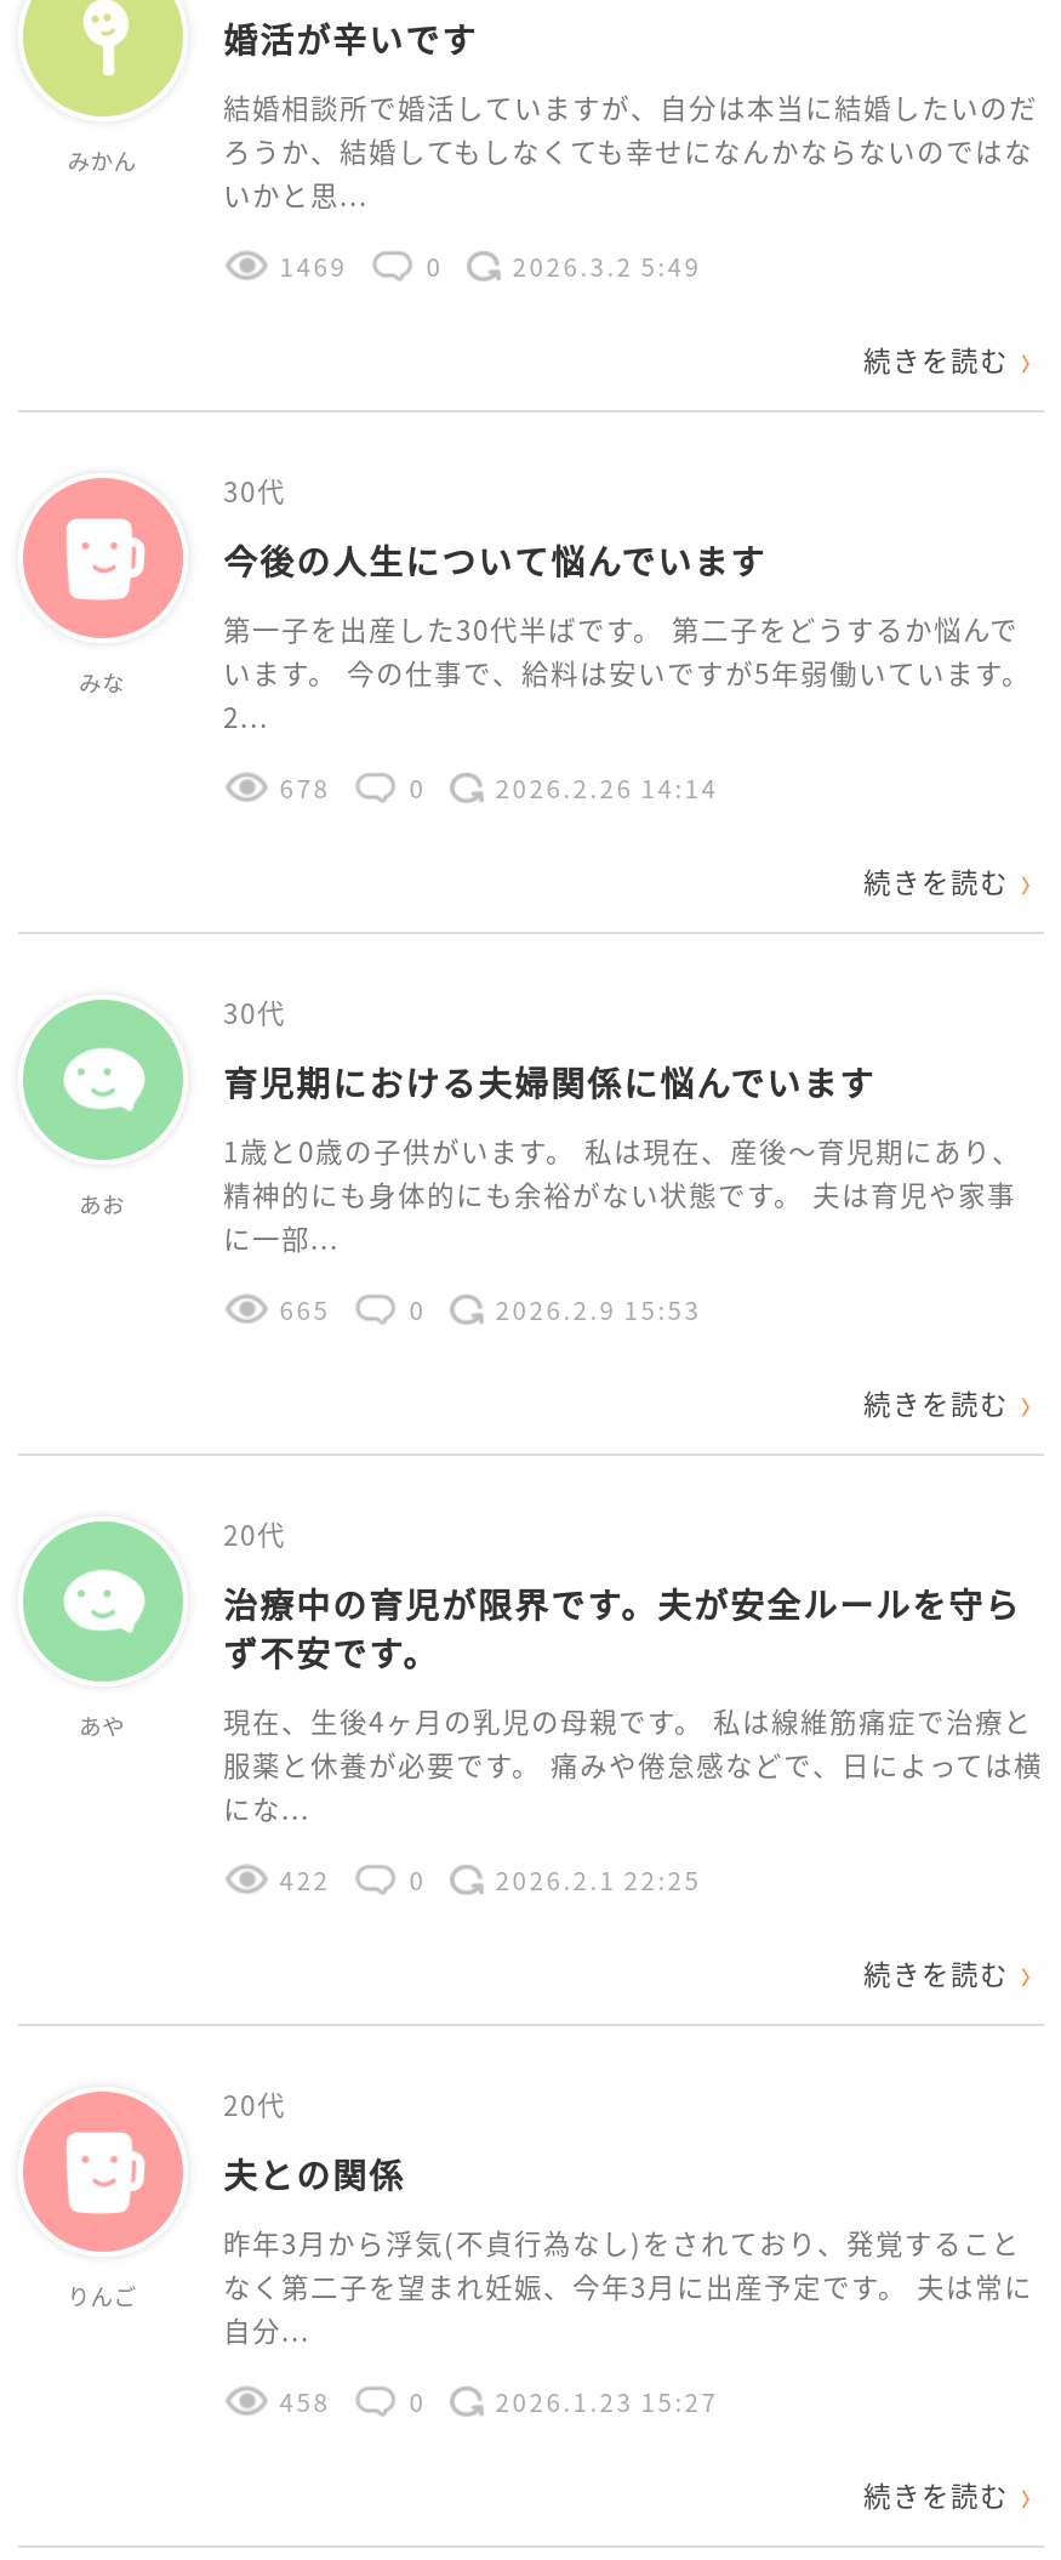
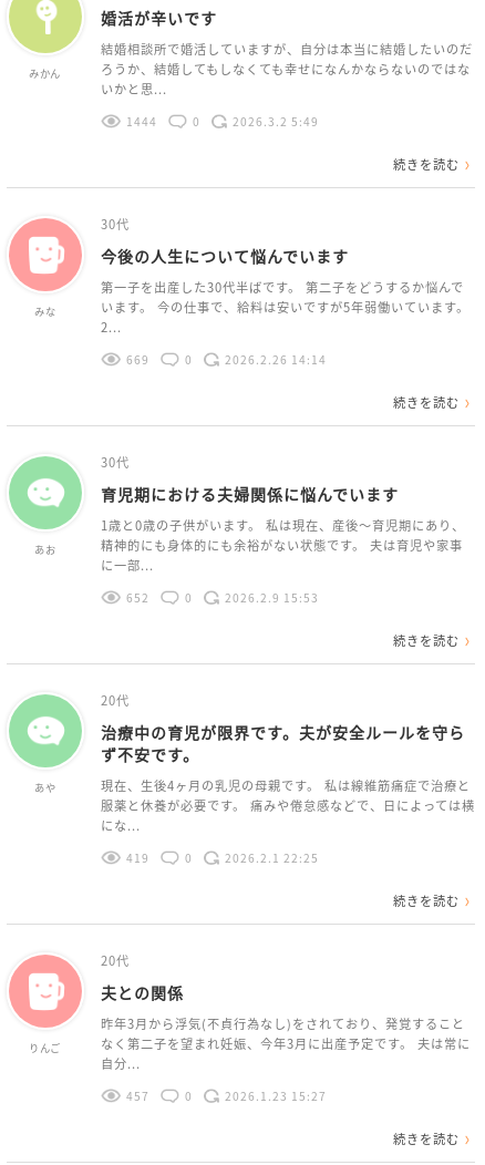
- 1469
+ 1444

- 678
+ 669

- 665
+ 652

- 422
+ 419

- 458
+ 457
